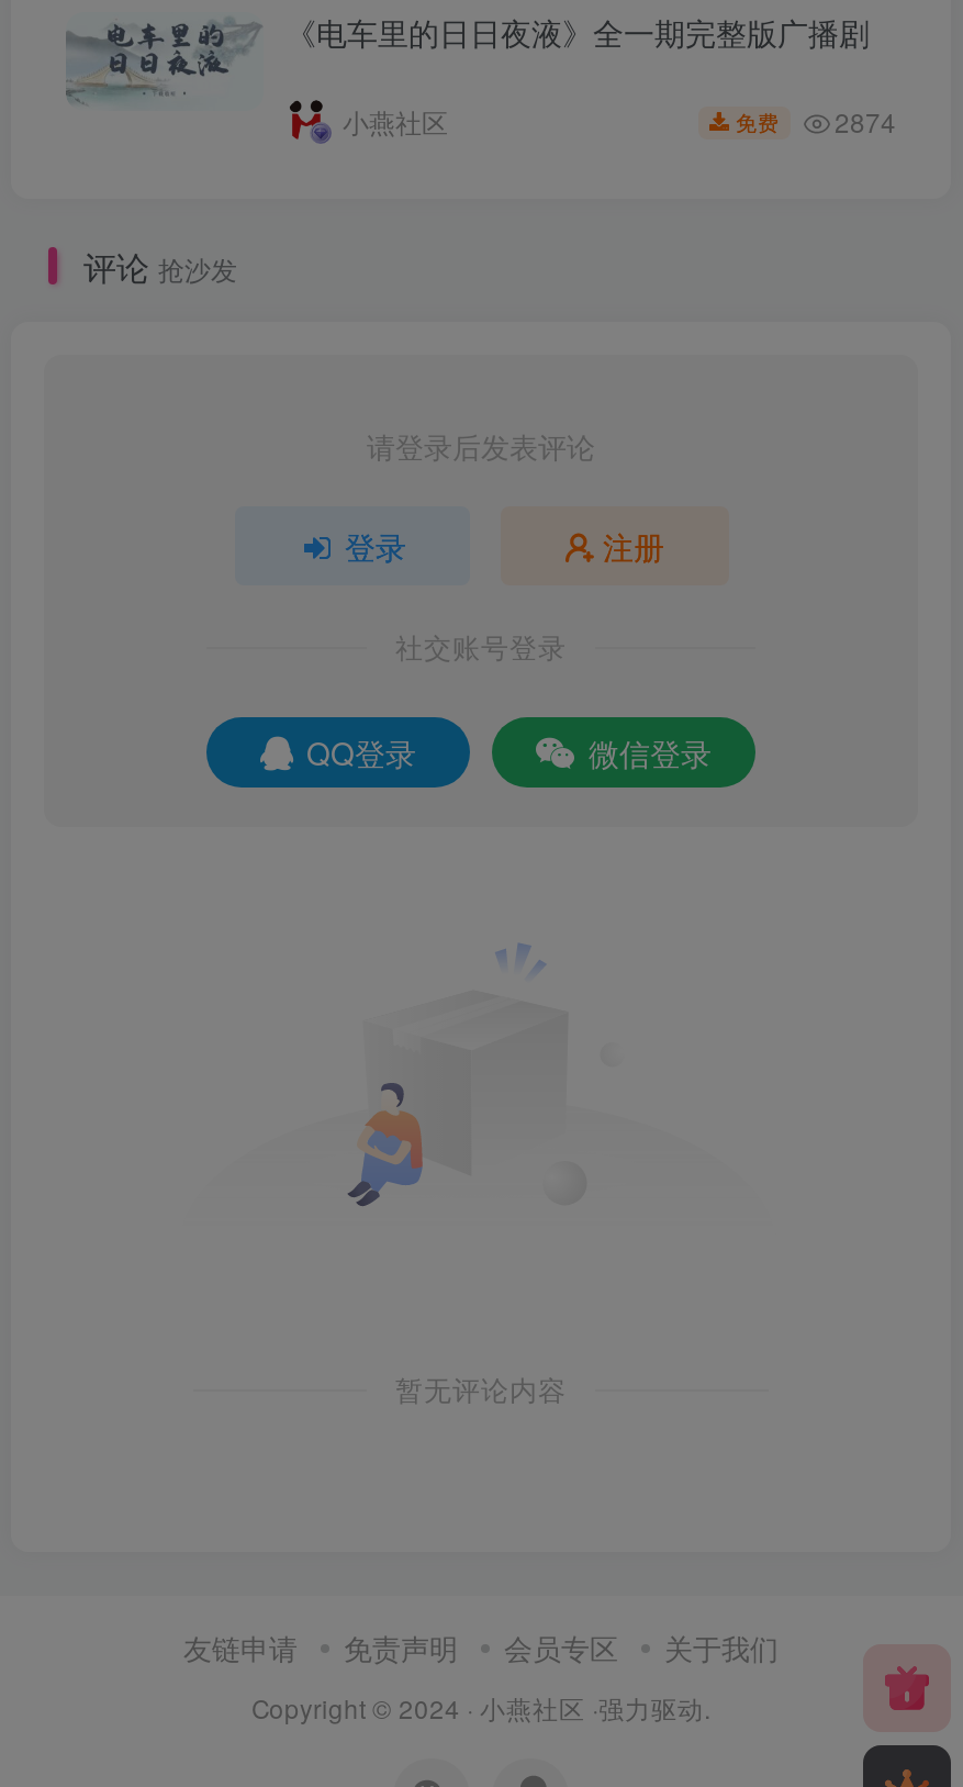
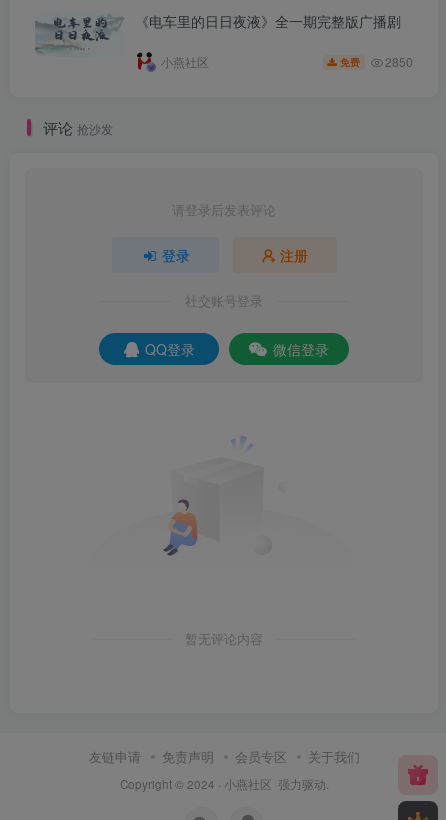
- 免费 2874
+ 免费 2850
